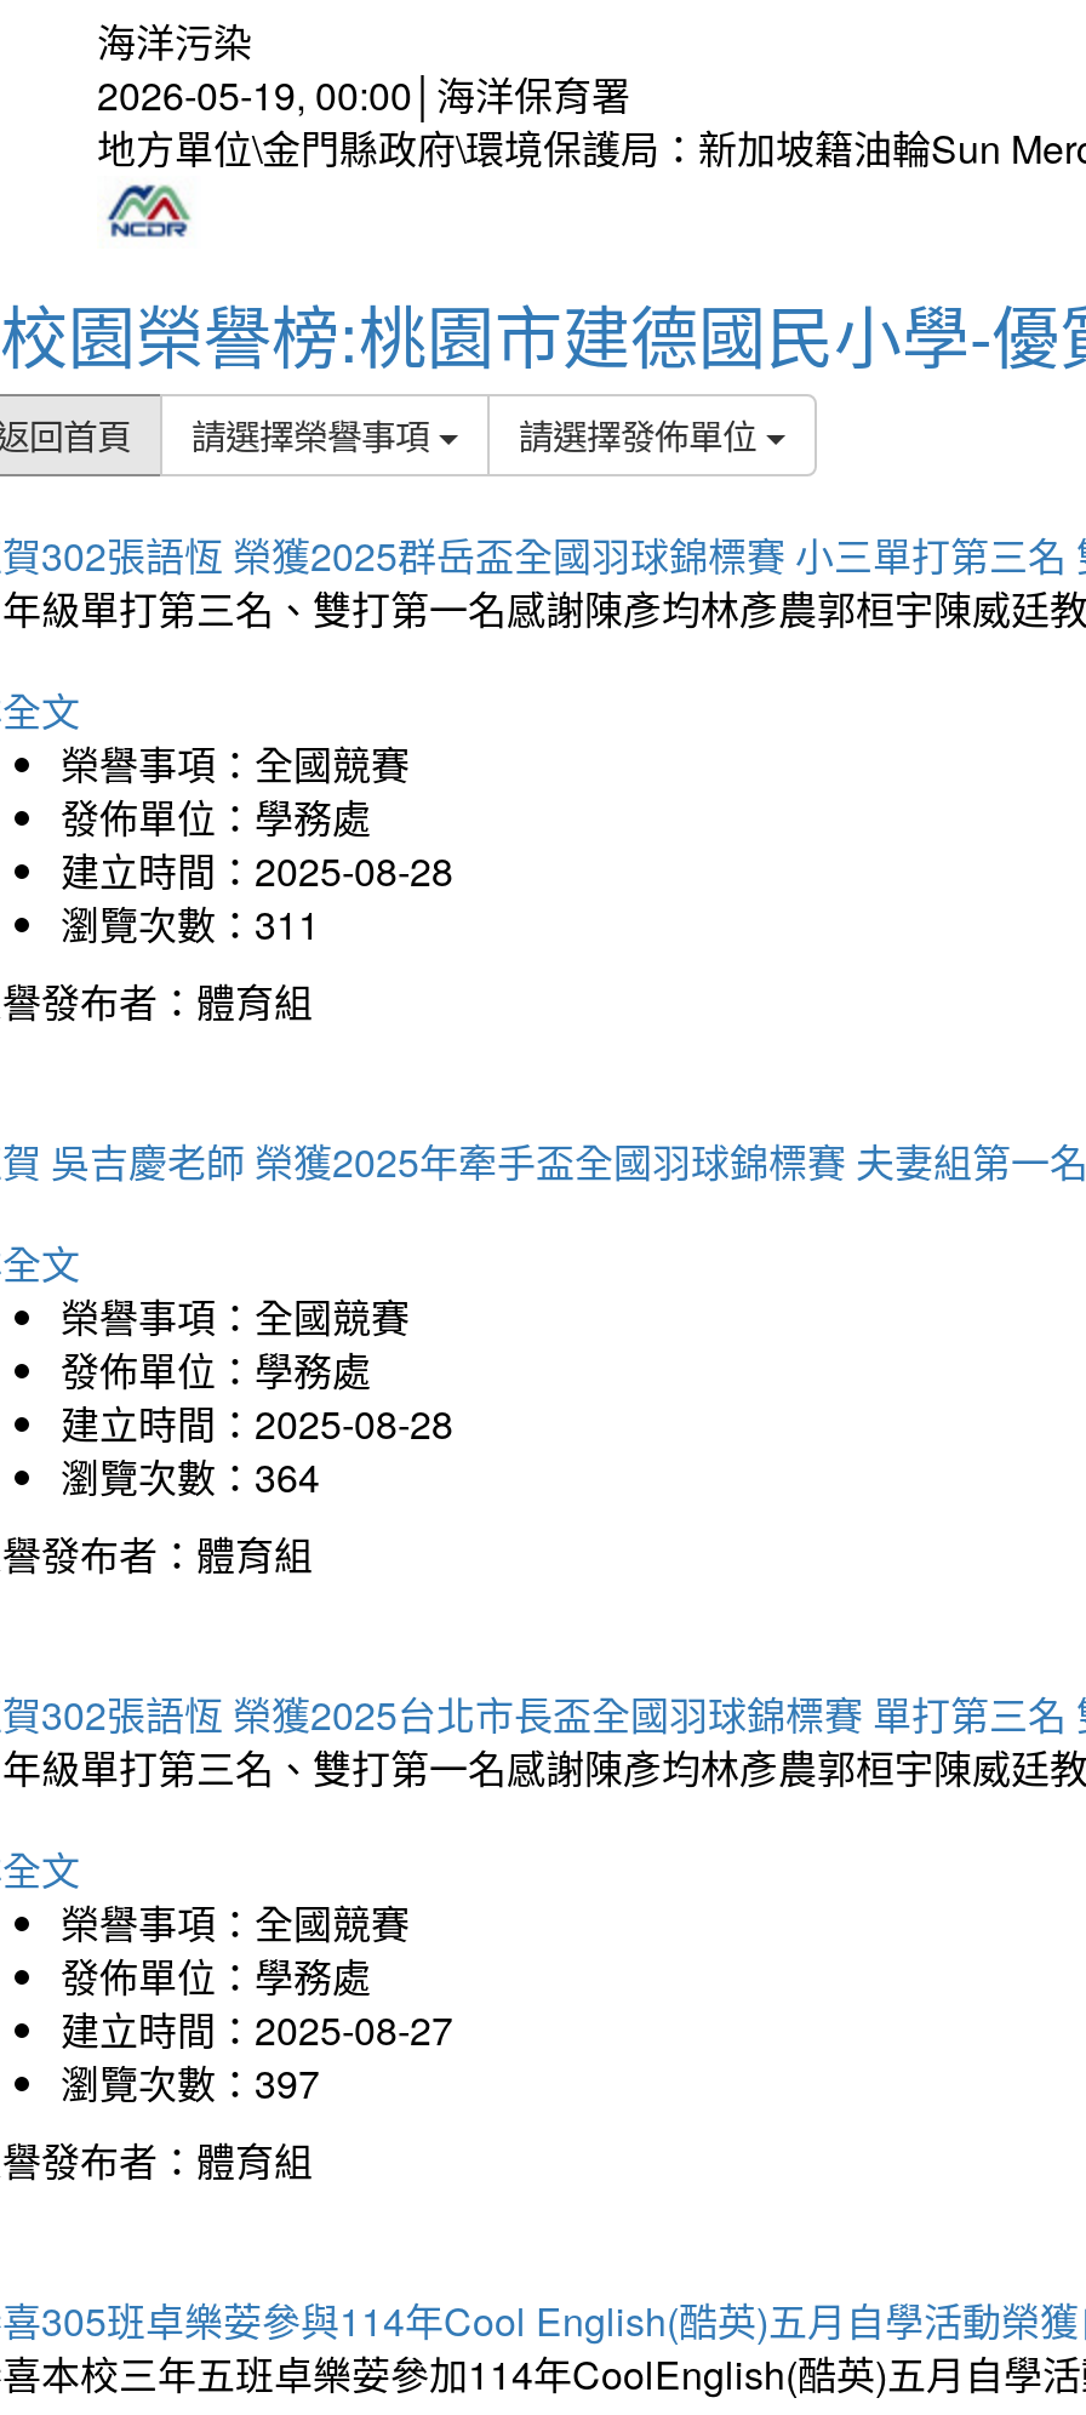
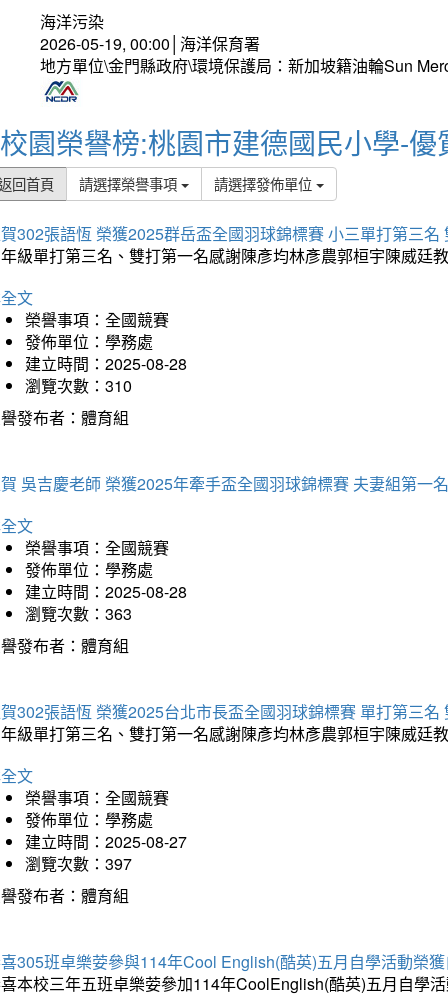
- 瀏覽次數：311
+ 瀏覽次數：310

- 瀏覽次數：364
+ 瀏覽次數：363
